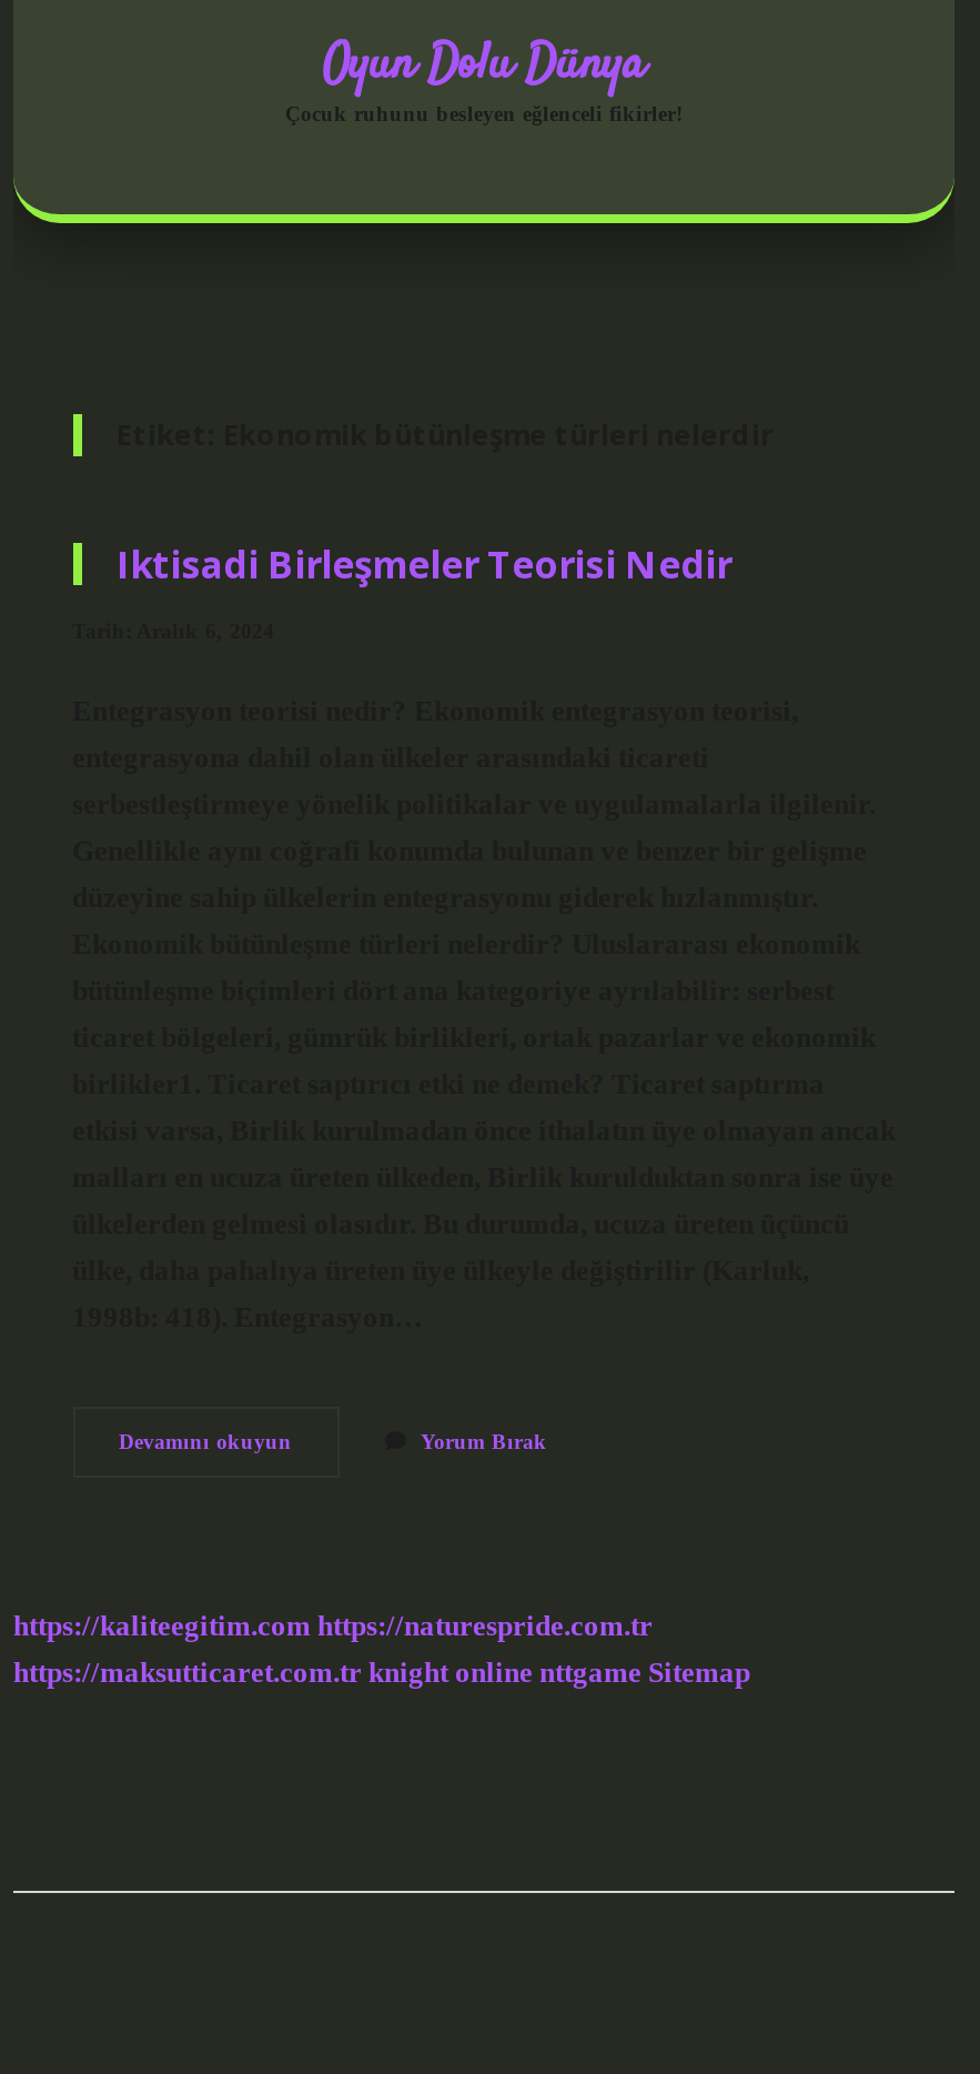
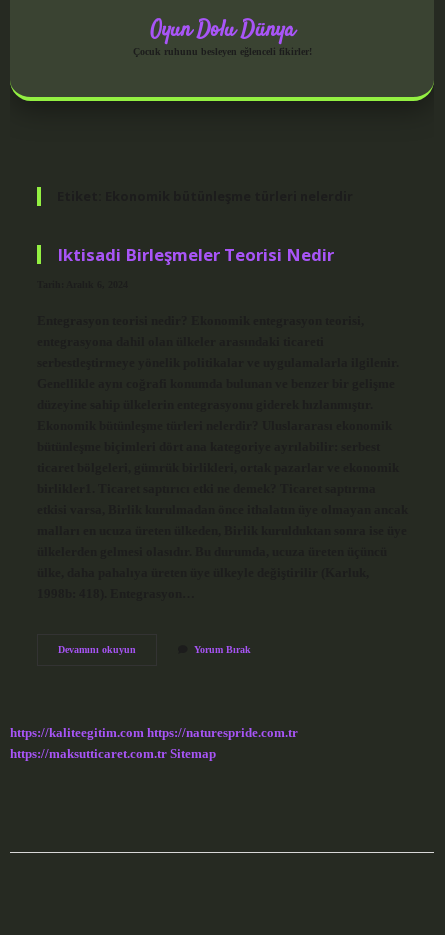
- https://maksutticaret.com.tr knight online nttgame Sitemap
+ https://maksutticaret.com.tr Sitemap
